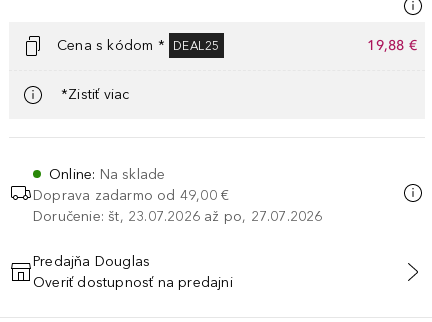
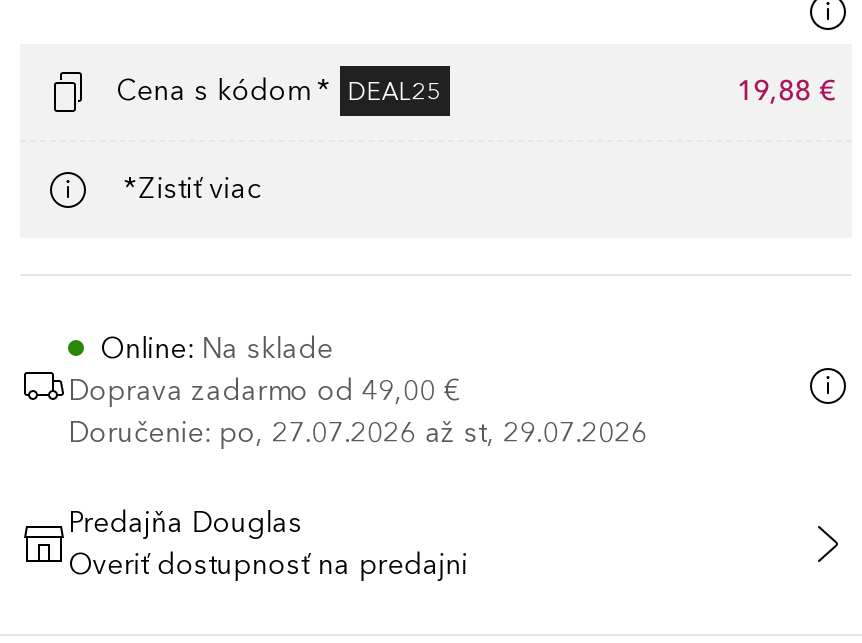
- Doručenie: št, 23.07.2026 až po, 27.07.2026
+ Doručenie: po, 27.07.2026 až st, 29.07.2026
